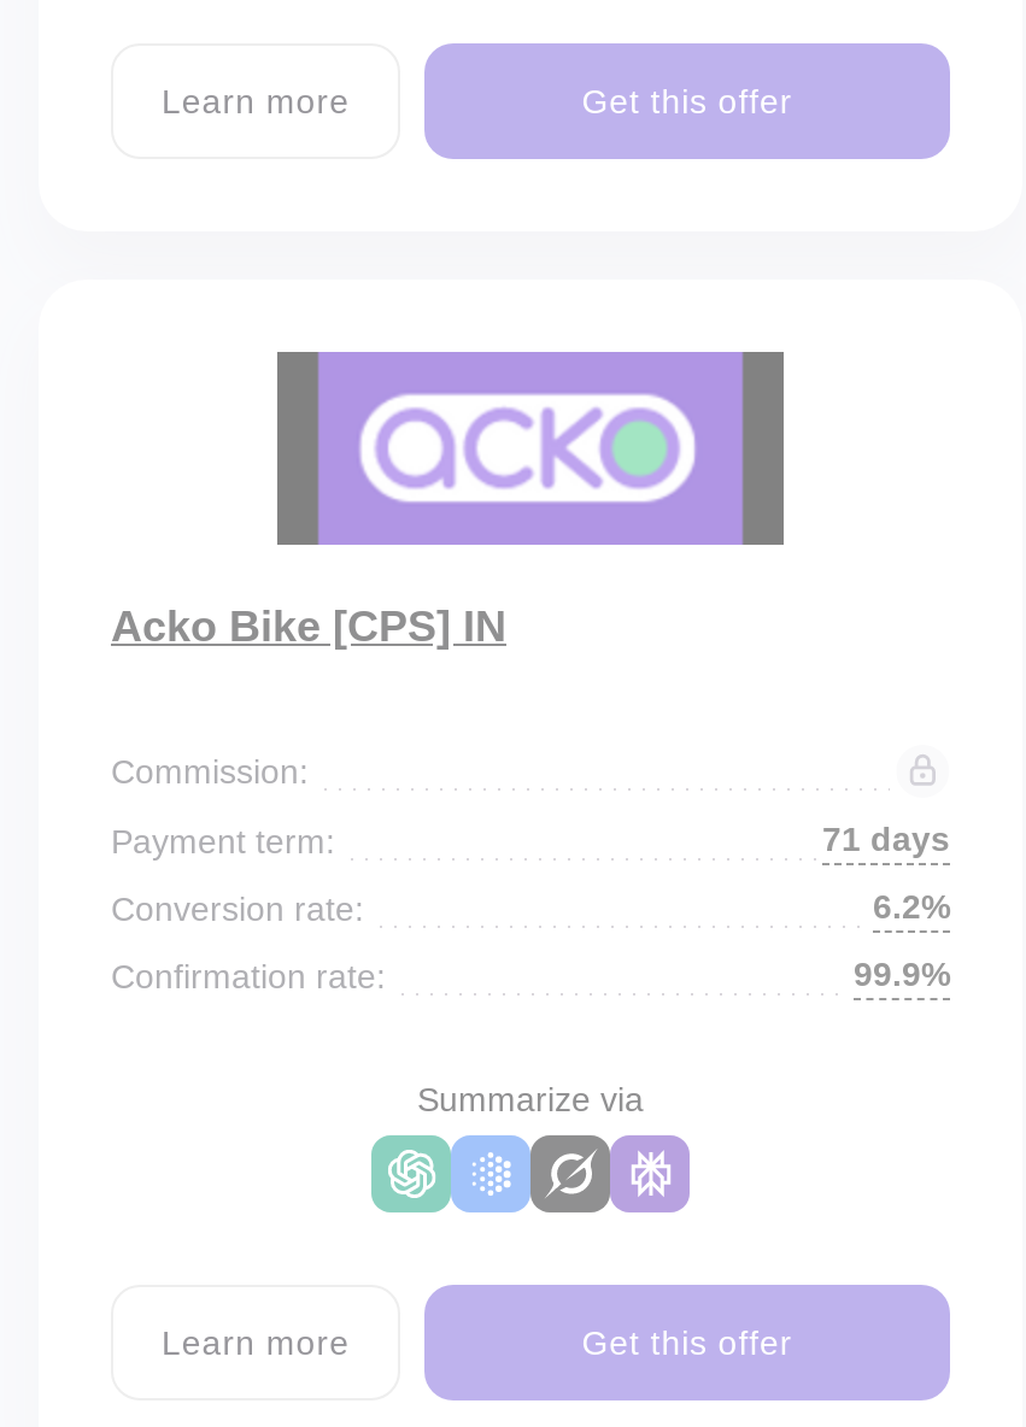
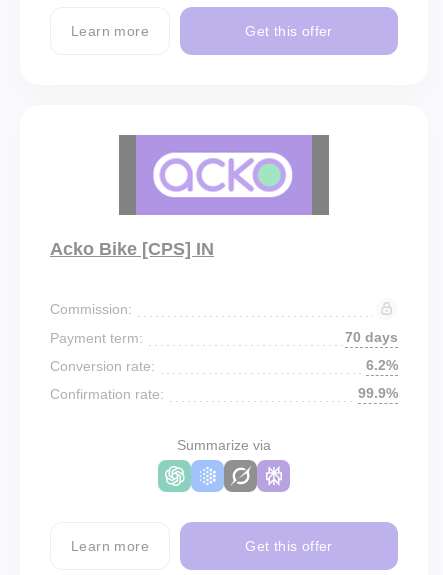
- 71 days
+ 70 days
